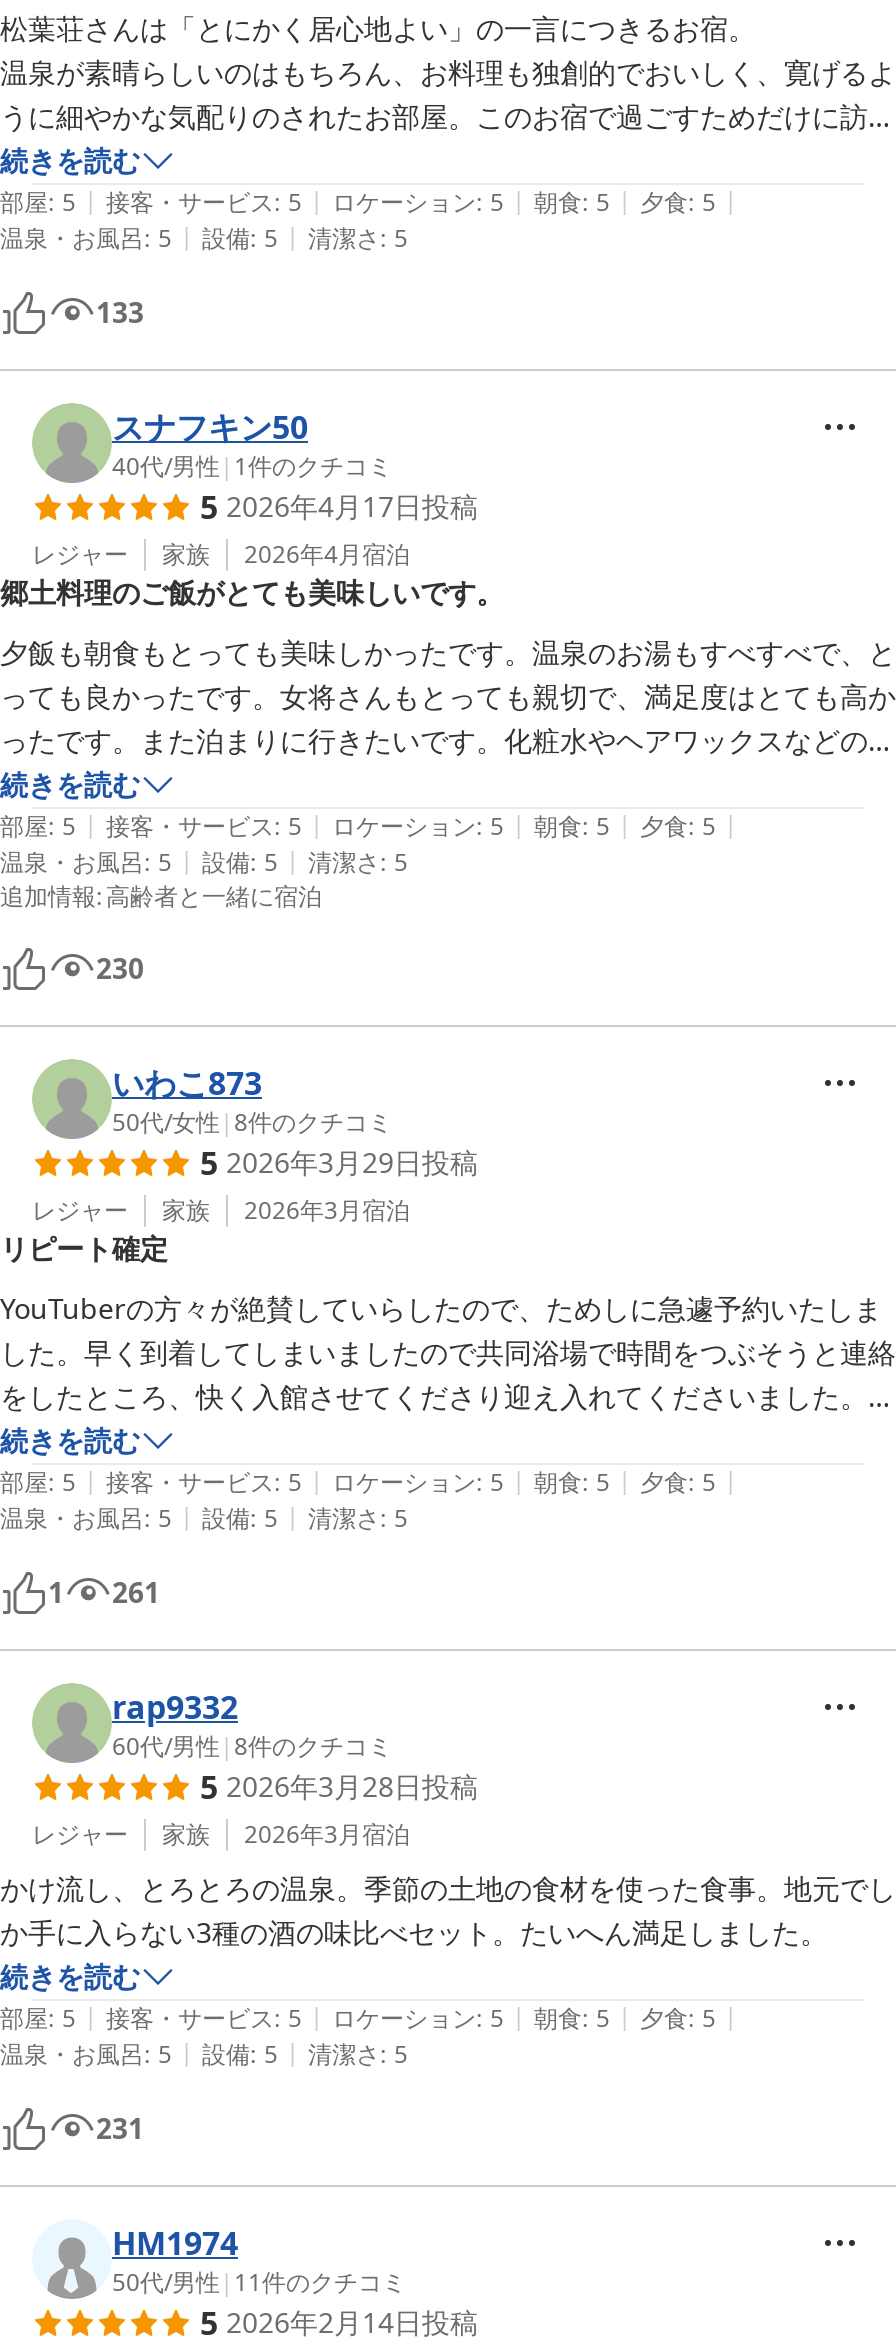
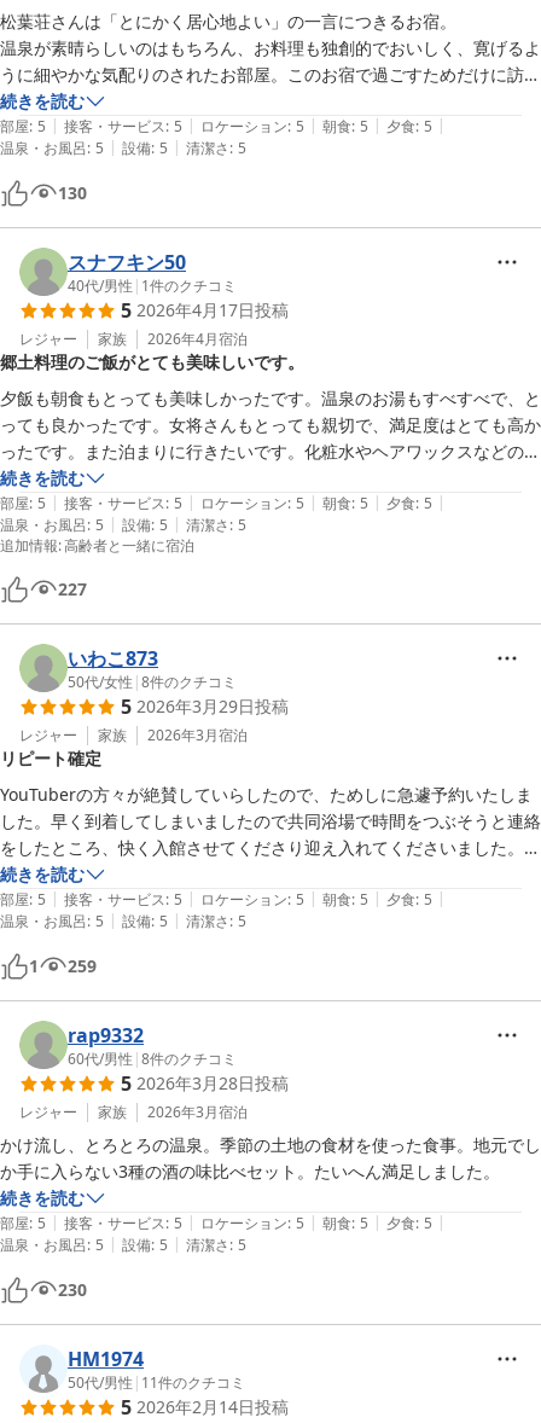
- 133
+ 130

- 230
+ 227

- 1 261
+ 1 259

- 231
+ 230
